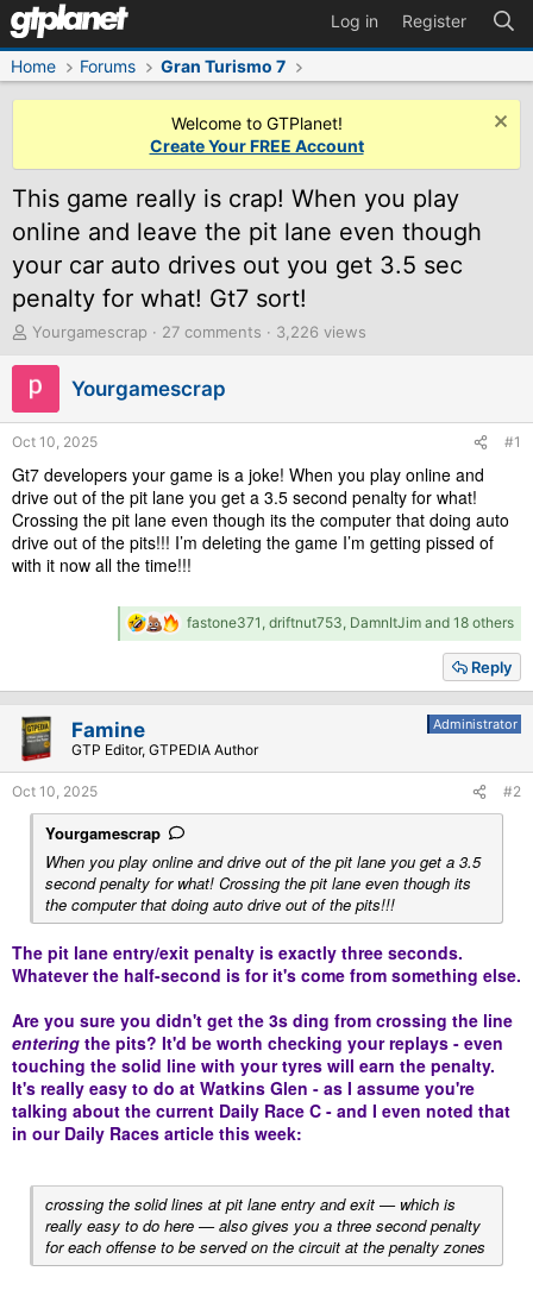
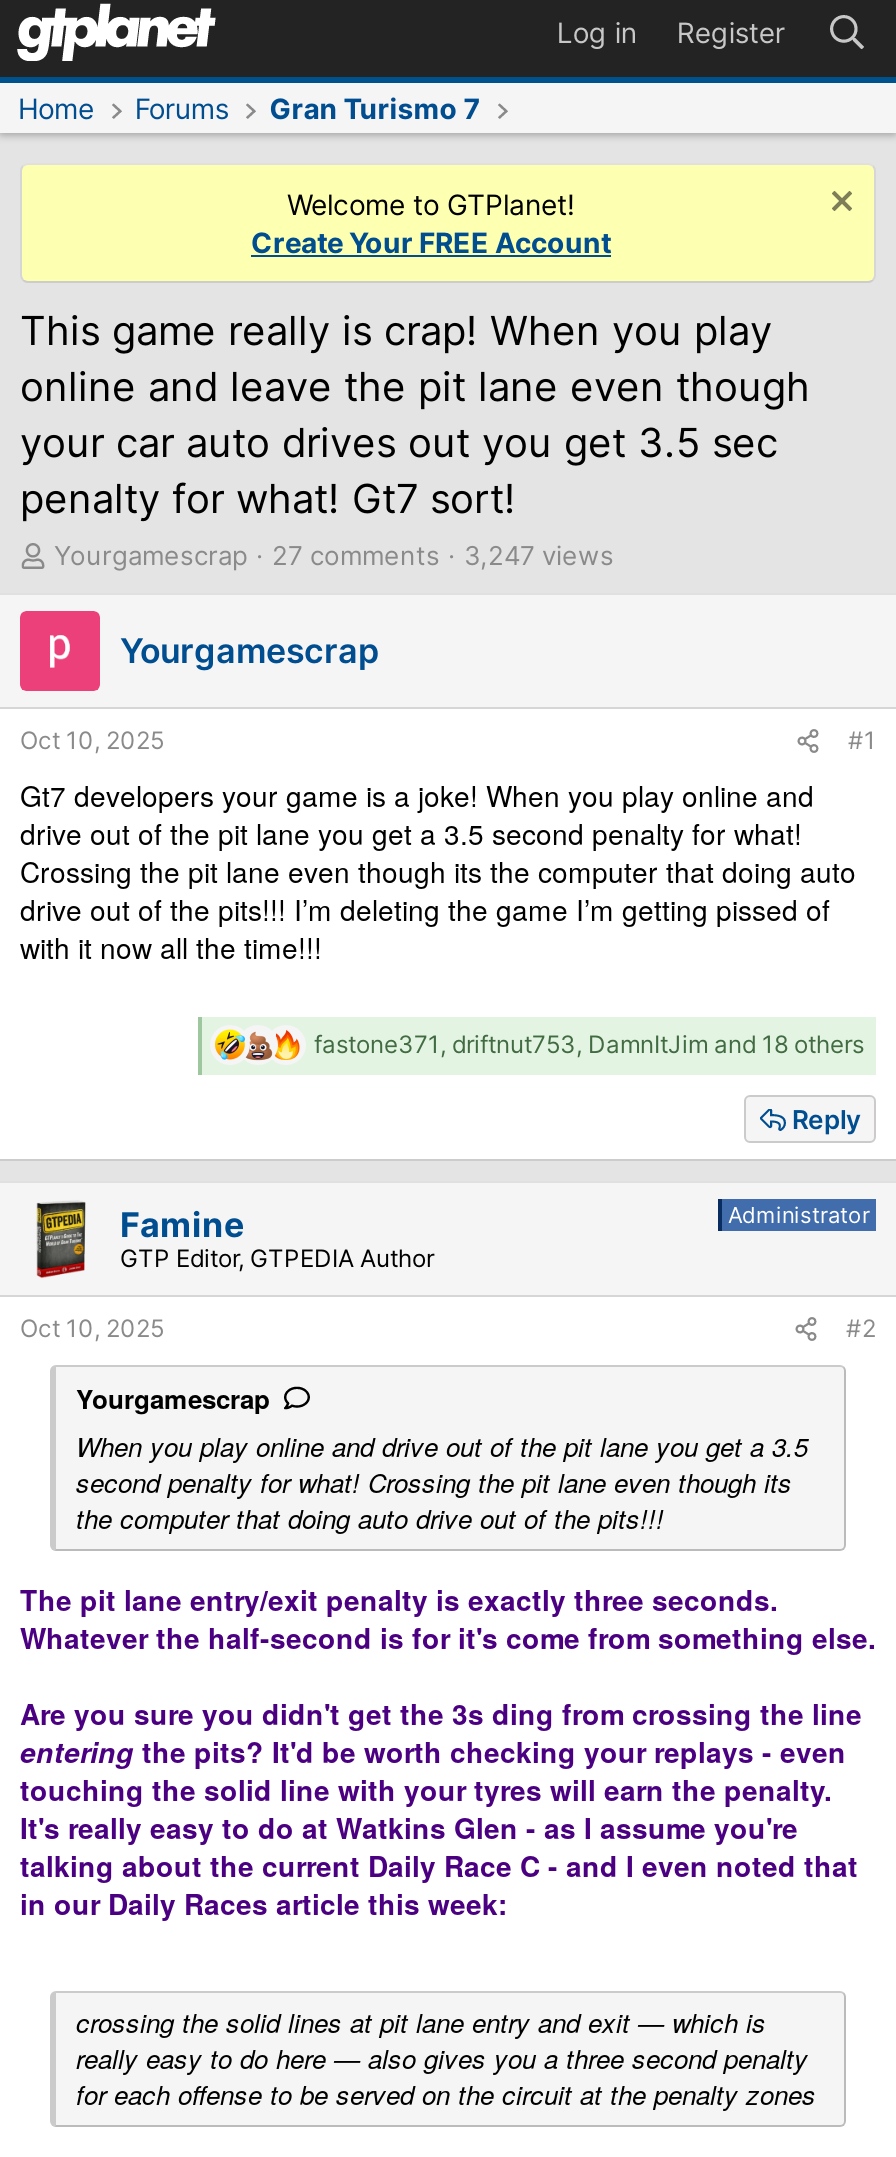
- 27 comments 3,226 views
+ 27 comments 3,247 views
